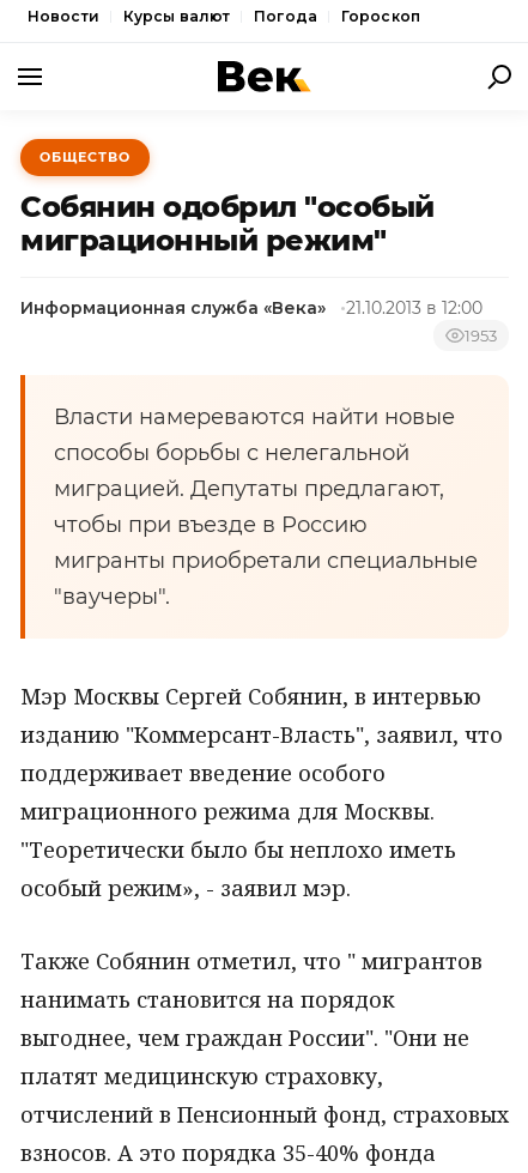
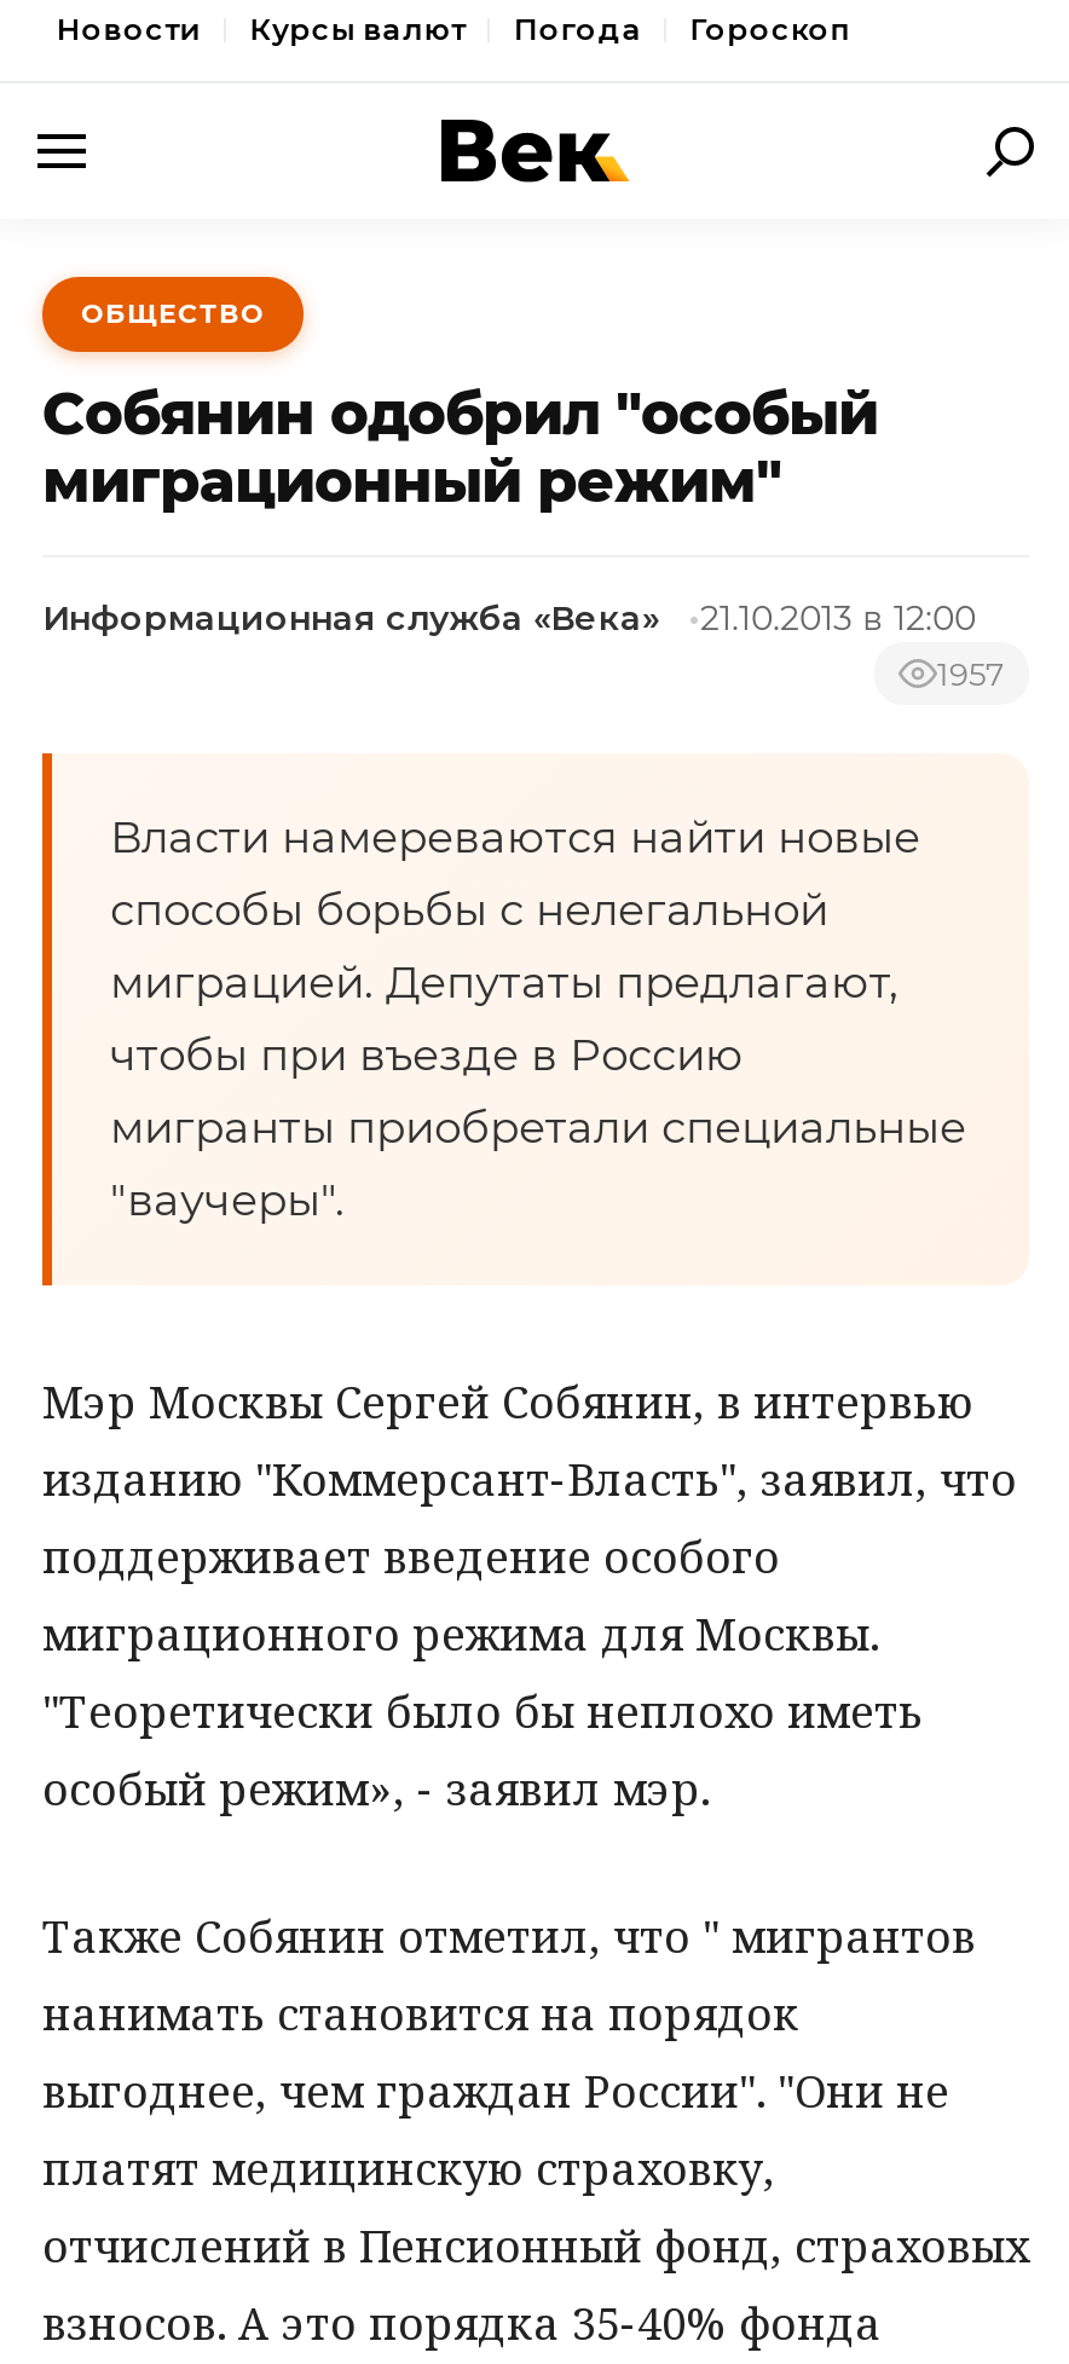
- 1953
+ 1957
